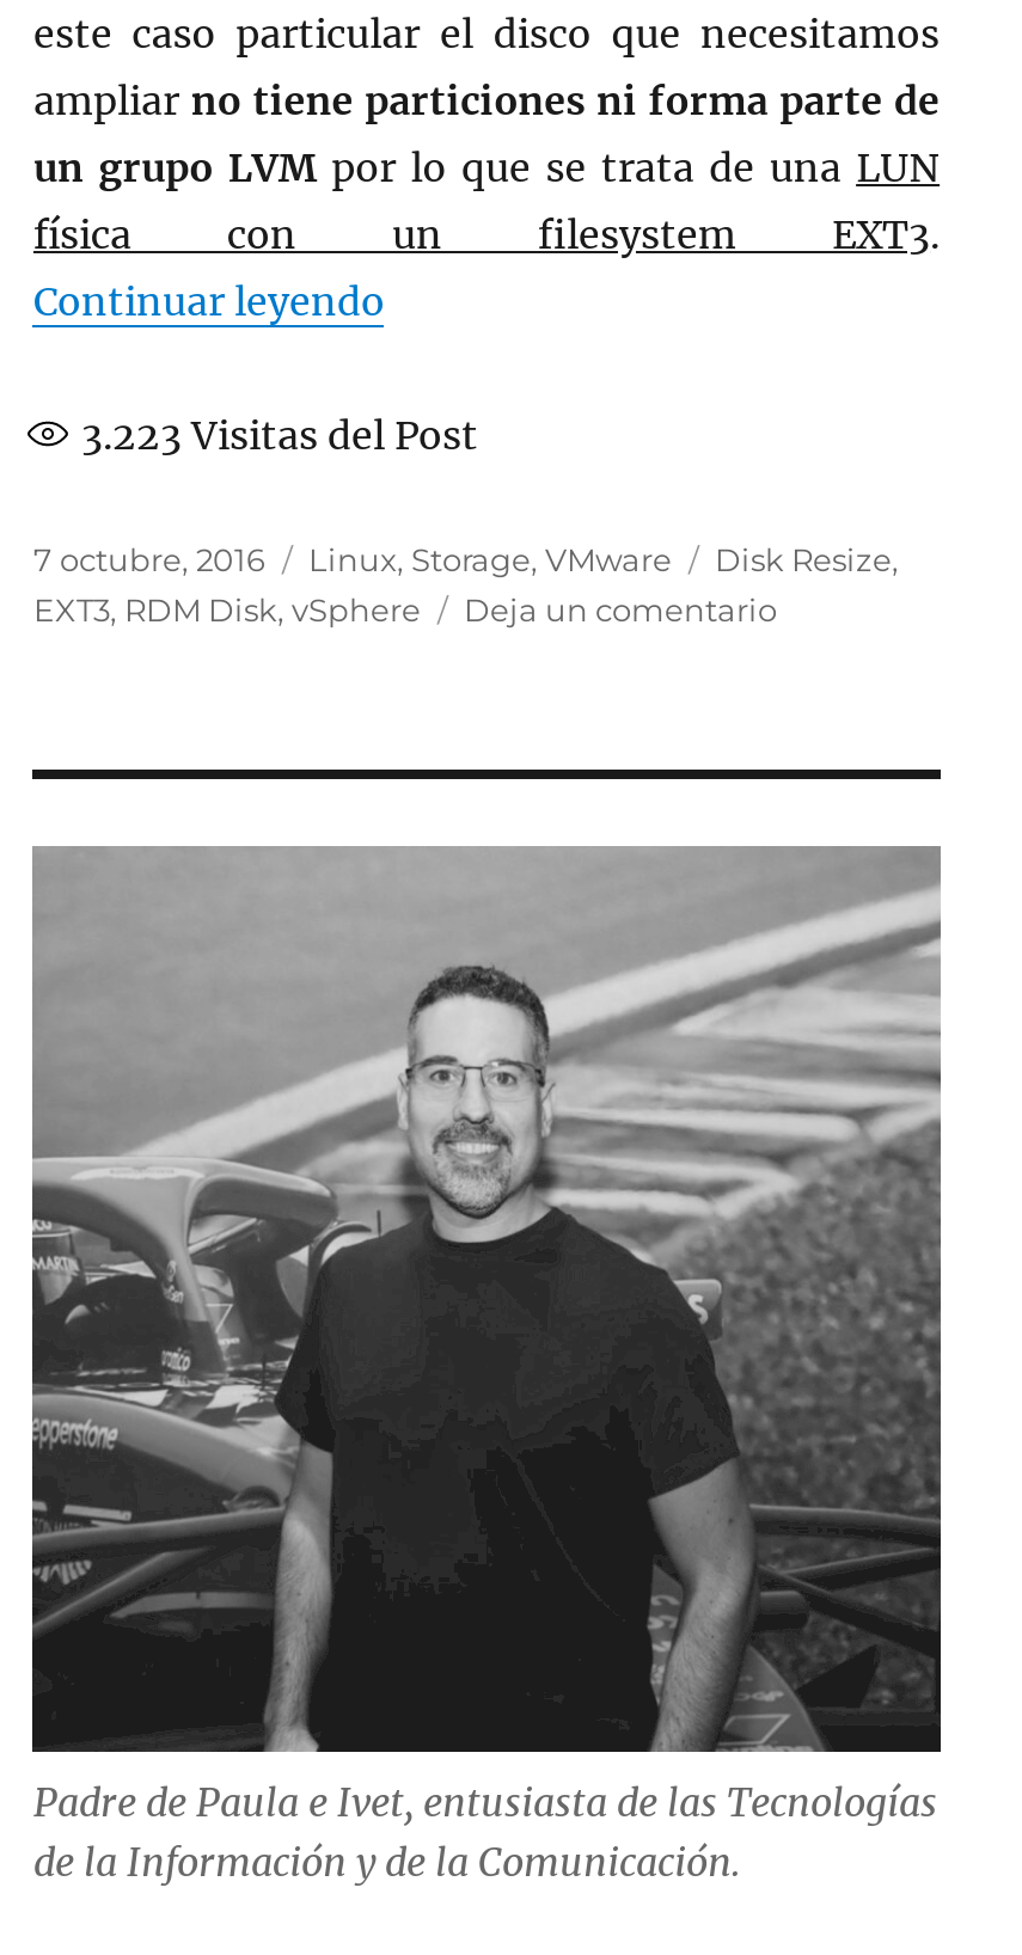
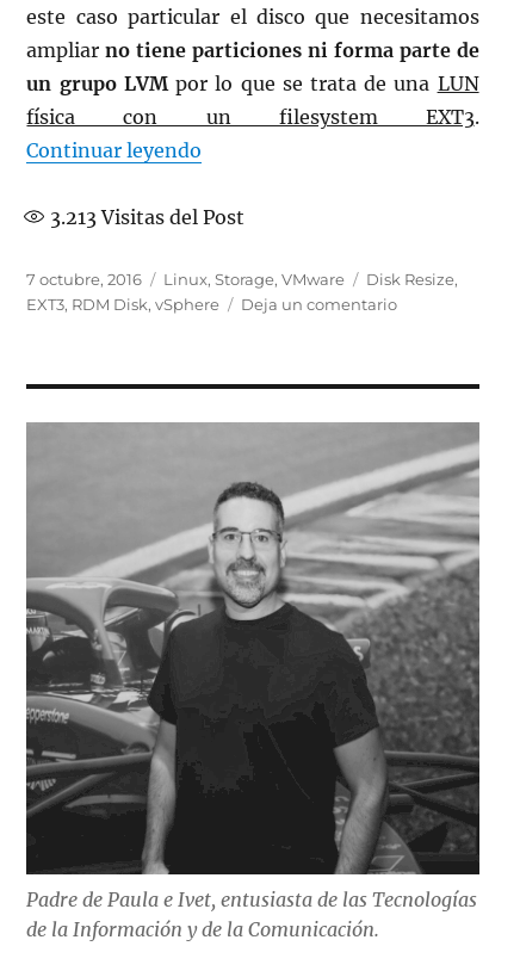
- 3.223 Visitas del Post
+ 3.213 Visitas del Post
